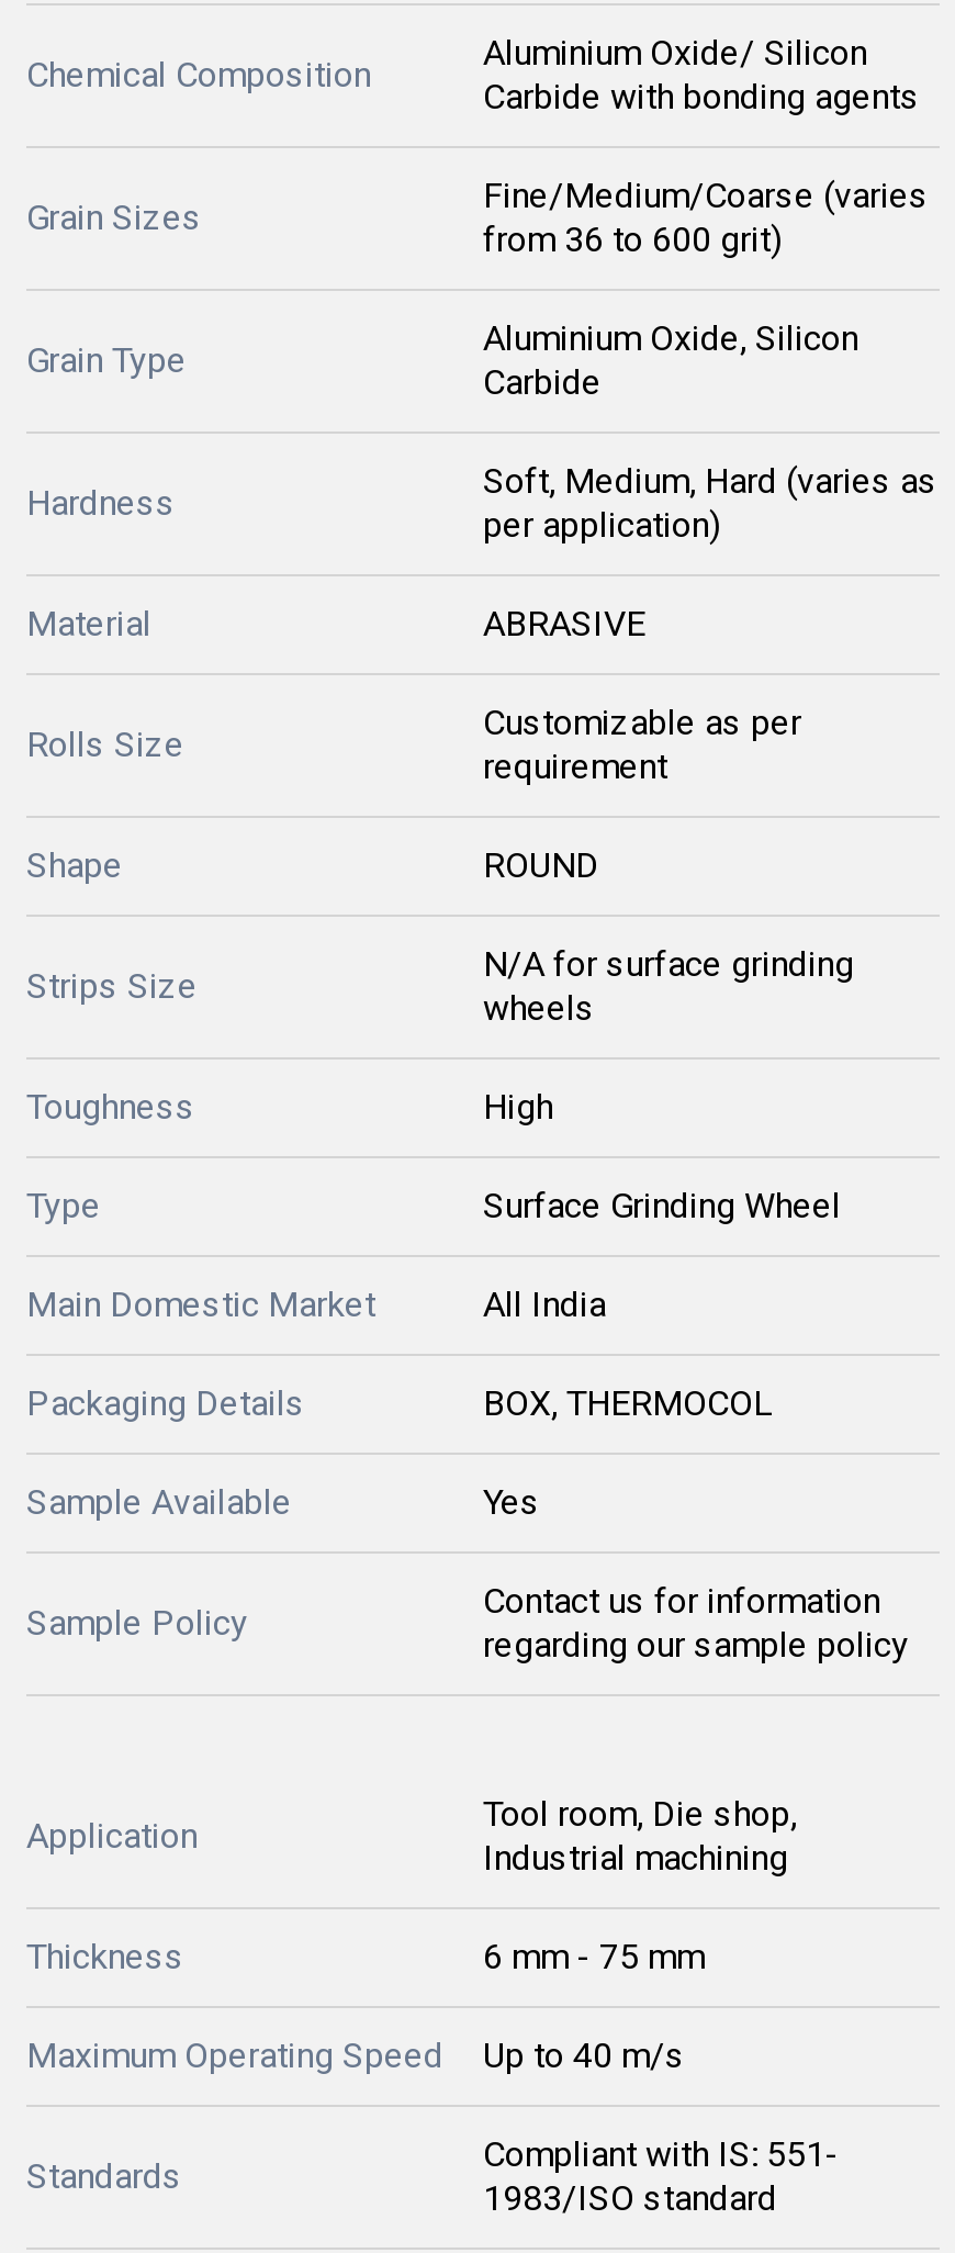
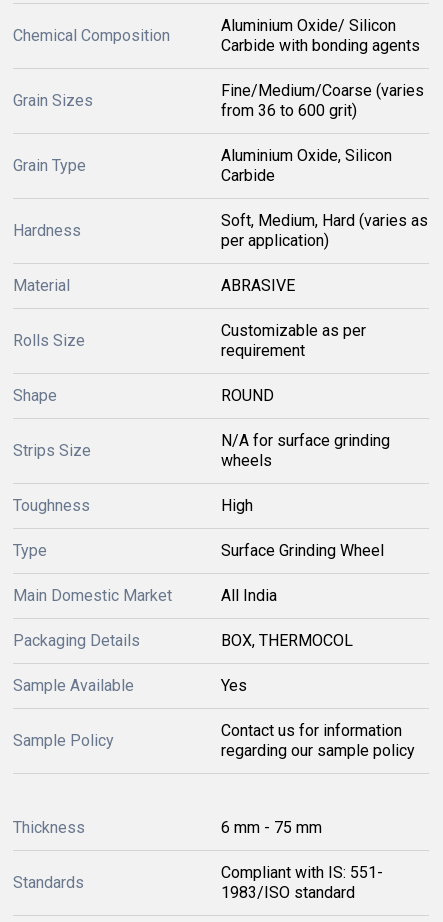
- Tool room, Die shop,
- Industrial machining

- Application

- Maximum Operating Speed
- Up to 40 m/s
